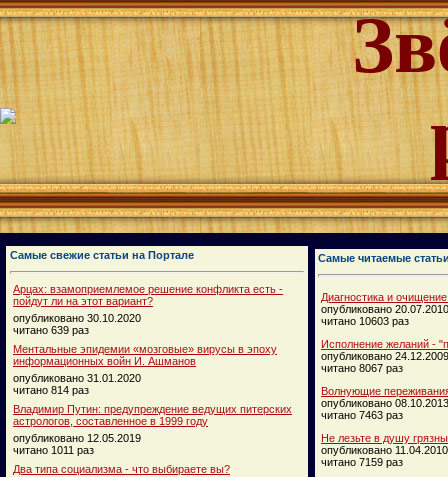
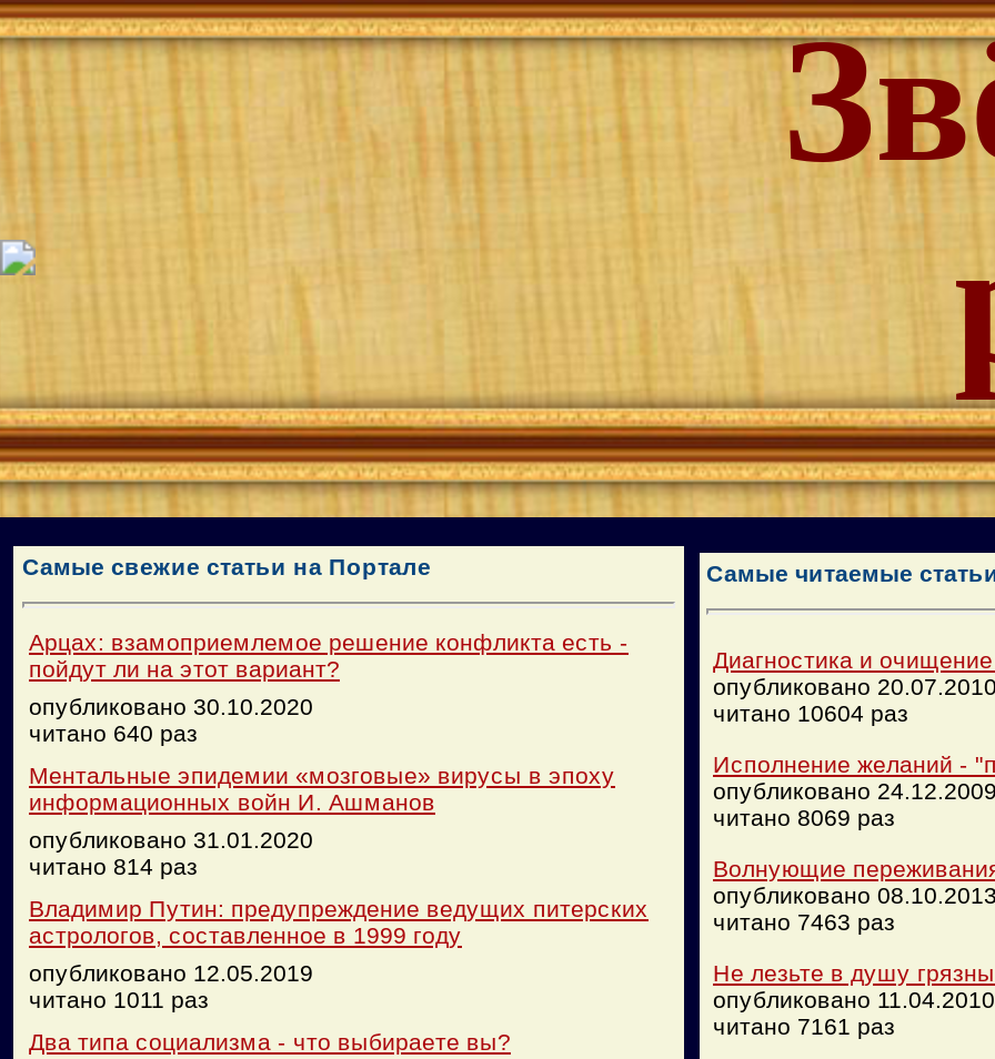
- читано 10603 раз
+ читано 10604 раз

- читано 639 раз
+ читано 640 раз

- читано 8067 раз
+ читано 8069 раз

- читано 7159 раз
+ читано 7161 раз
